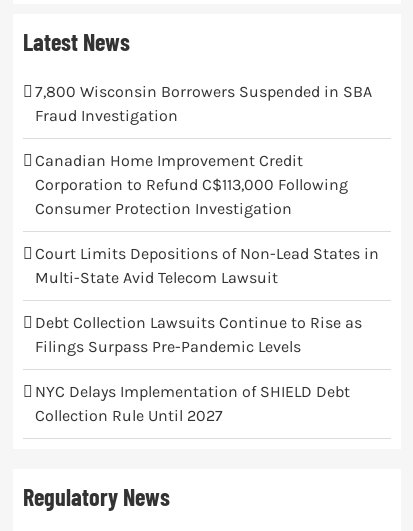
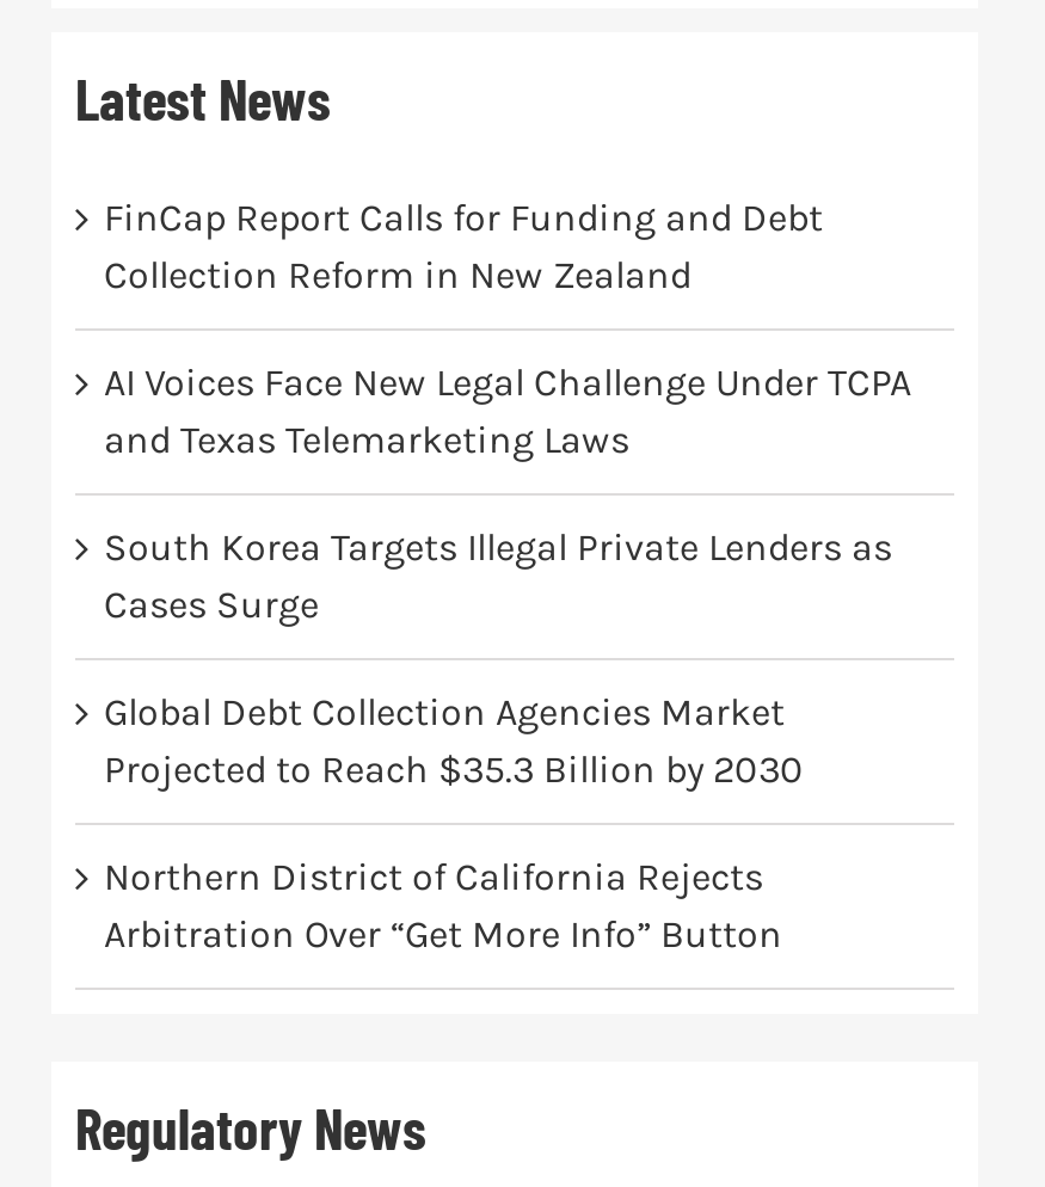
- 7,800 Wisconsin Borrowers Suspended in SBA
- Fraud Investigation
+ FinCap Report Calls for Funding and Debt
+ Collection Reform in New Zealand

- Canadian Home Improvement Credit
- Corporation to Refund C$113,000 Following
- Consumer Protection Investigation
+ AI Voices Face New Legal Challenge Under TCPA
+ and Texas Telemarketing Laws

- Court Limits Depositions of Non-Lead States in
- Multi-State Avid Telecom Lawsuit
+ South Korea Targets Illegal Private Lenders as
+ Cases Surge

- Debt Collection Lawsuits Continue to Rise as
- Filings Surpass Pre-Pandemic Levels
+ Global Debt Collection Agencies Market
+ Projected to Reach $35.3 Billion by 2030

- NYC Delays Implementation of SHIELD Debt
- Collection Rule Until 2027
+ Northern District of California Rejects
+ Arbitration Over “Get More Info” Button
